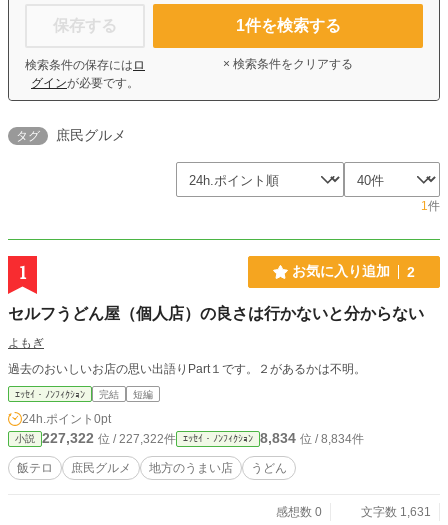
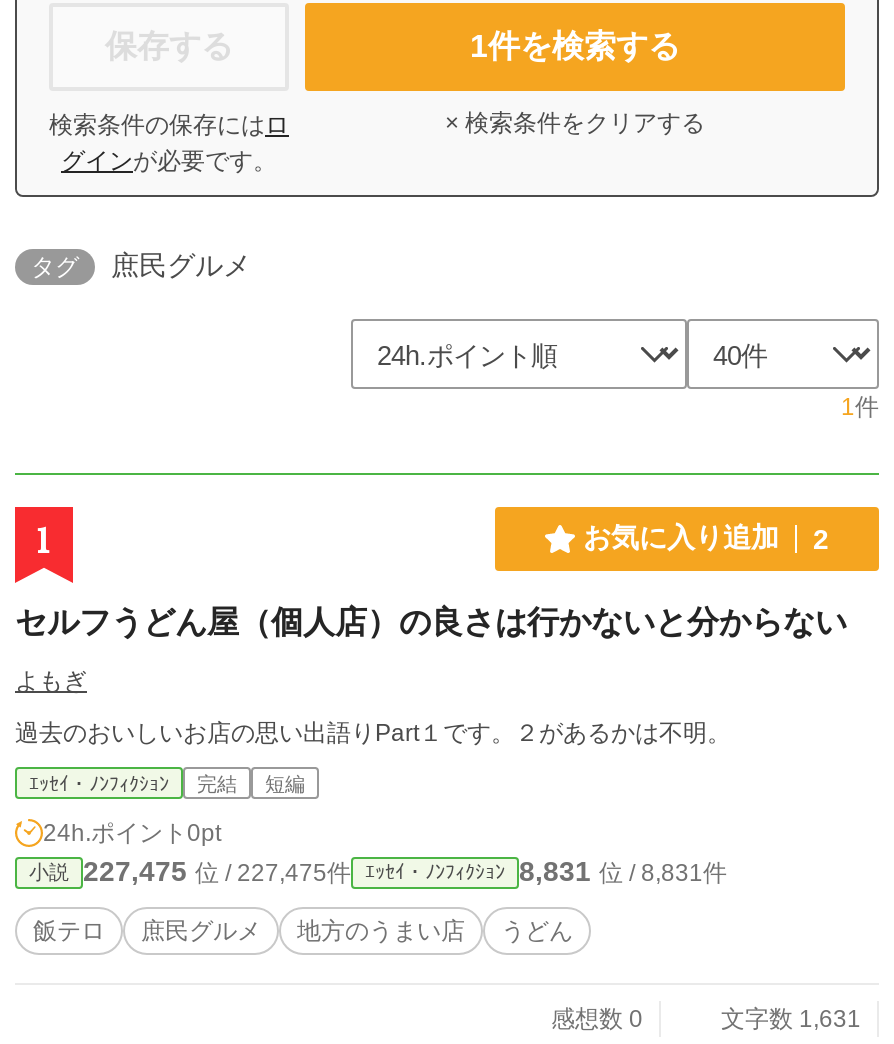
- 227,322位 / 227,322件
+ 227,475位 / 227,475件

- 8,834位 / 8,834件
+ 8,831位 / 8,831件
